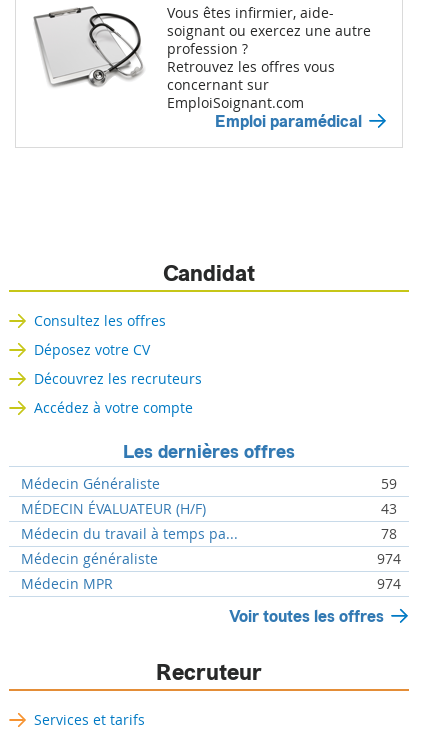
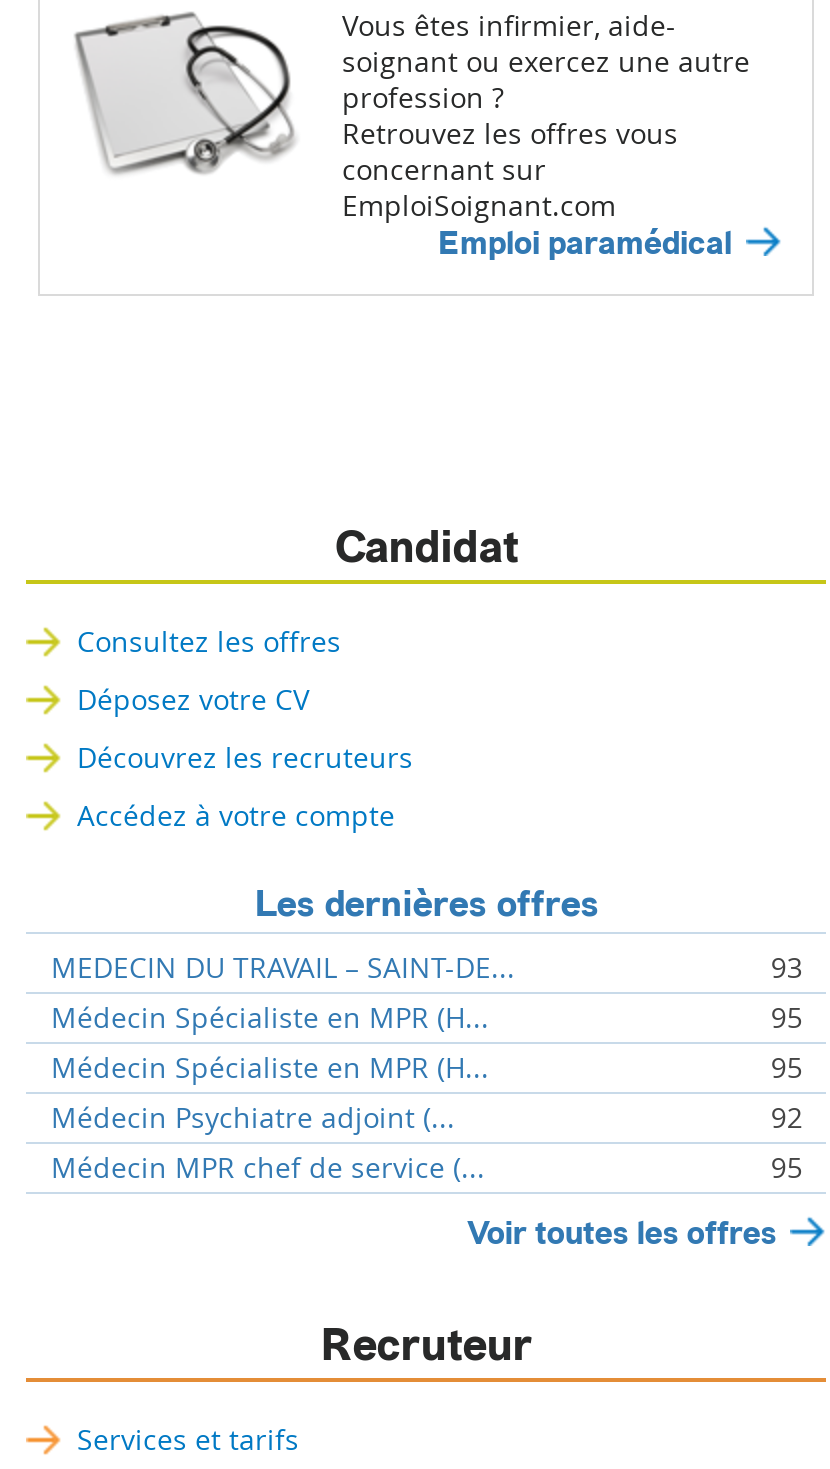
- Médecin Généraliste
- 59
- MÉDECIN ÉVALUATEUR (H/F)
- 43
- Médecin du travail à temps pa...
- 78
- Médecin généraliste
- 974
- Médecin MPR
- 974
+ MEDECIN DU TRAVAIL – SAINT-DE...
+ 93
+ Médecin Spécialiste en MPR (H...
+ 95
+ Médecin Spécialiste en MPR (H...
+ 95
+ Médecin Psychiatre adjoint (...
+ 92
+ Médecin MPR chef de service (...
+ 95
